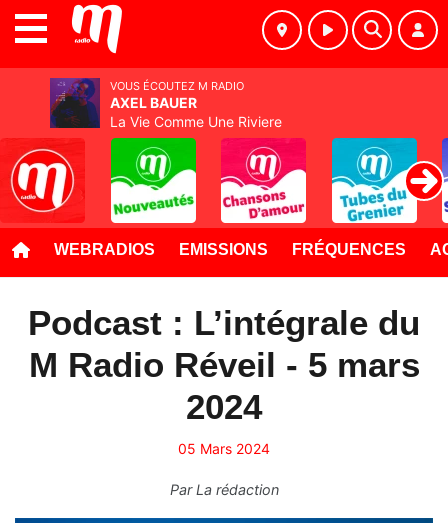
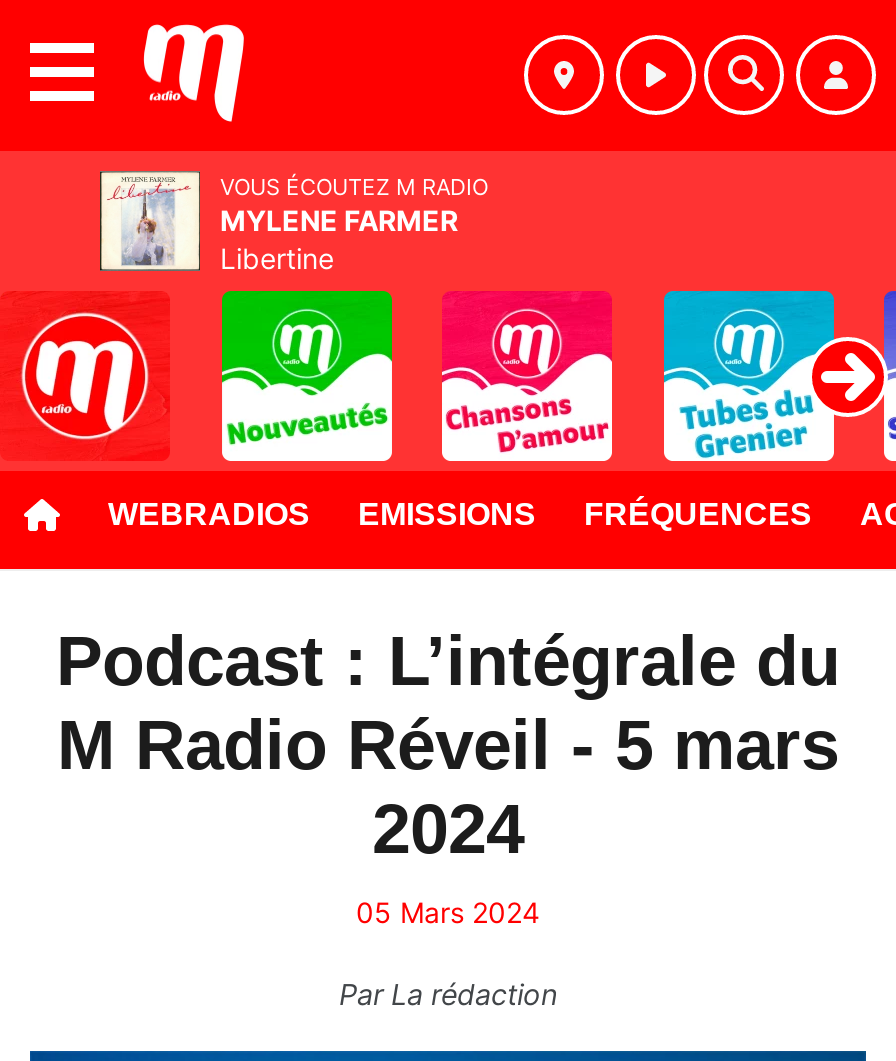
- [image]
- AXEL BAUER
- La Vie Comme Une Riviere
+ [image]
+ MYLENE FARMER
+ Libertine
